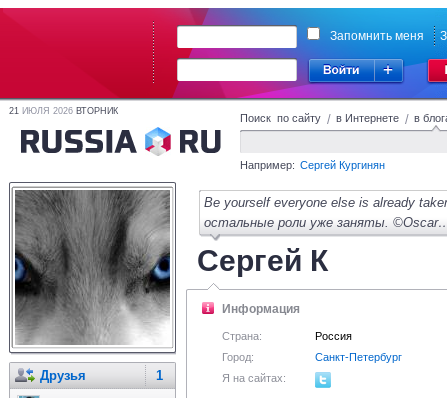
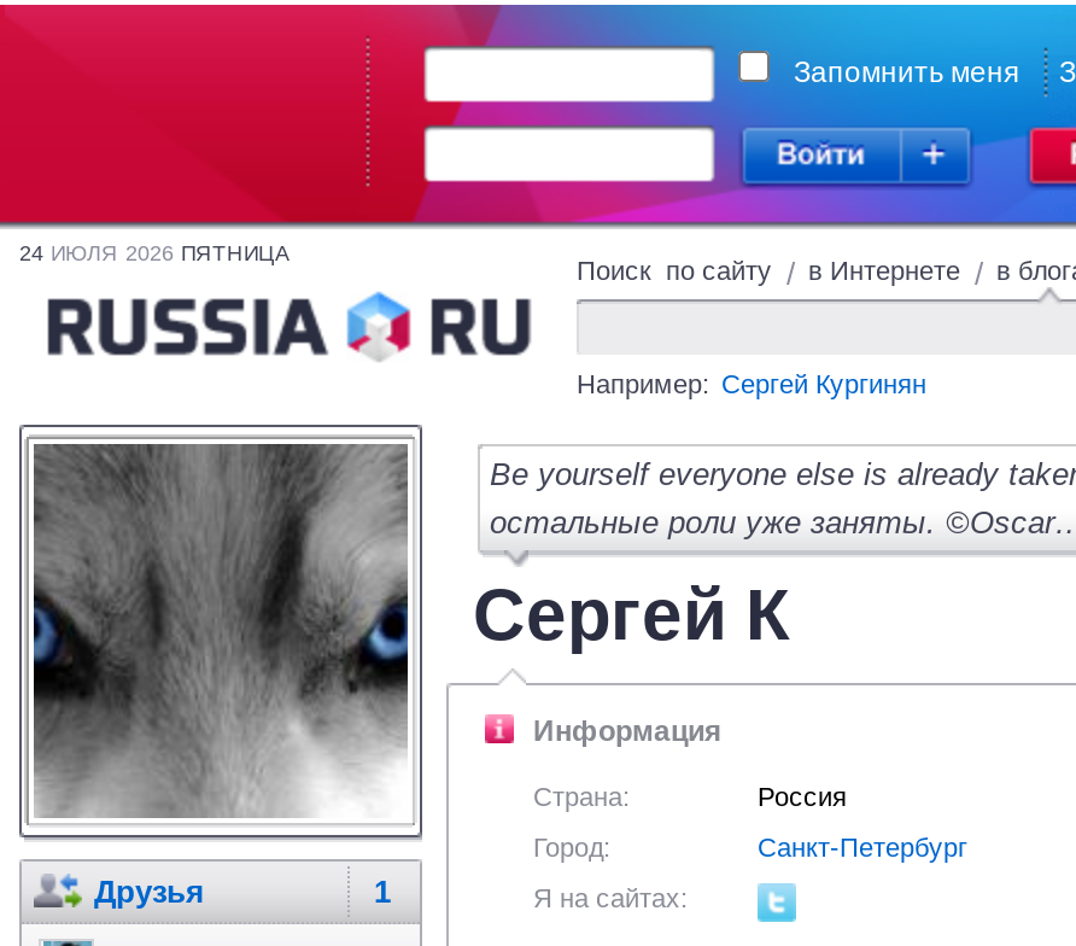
- 21 ИЮЛЯ 2026 ВТОРНИК
+ 24 ИЮЛЯ 2026 ПЯТНИЦА
